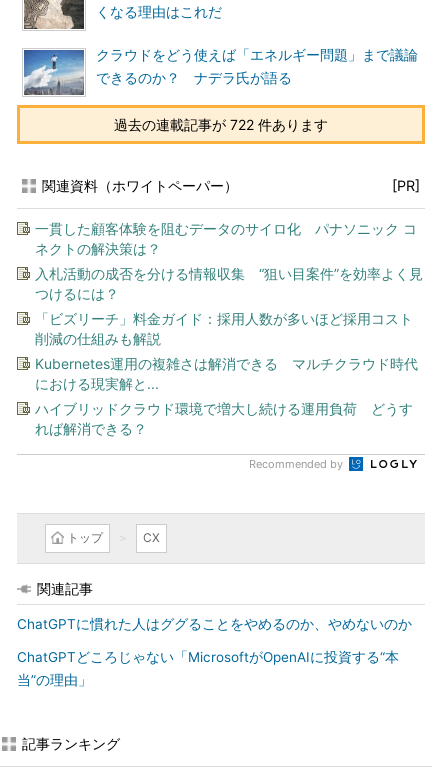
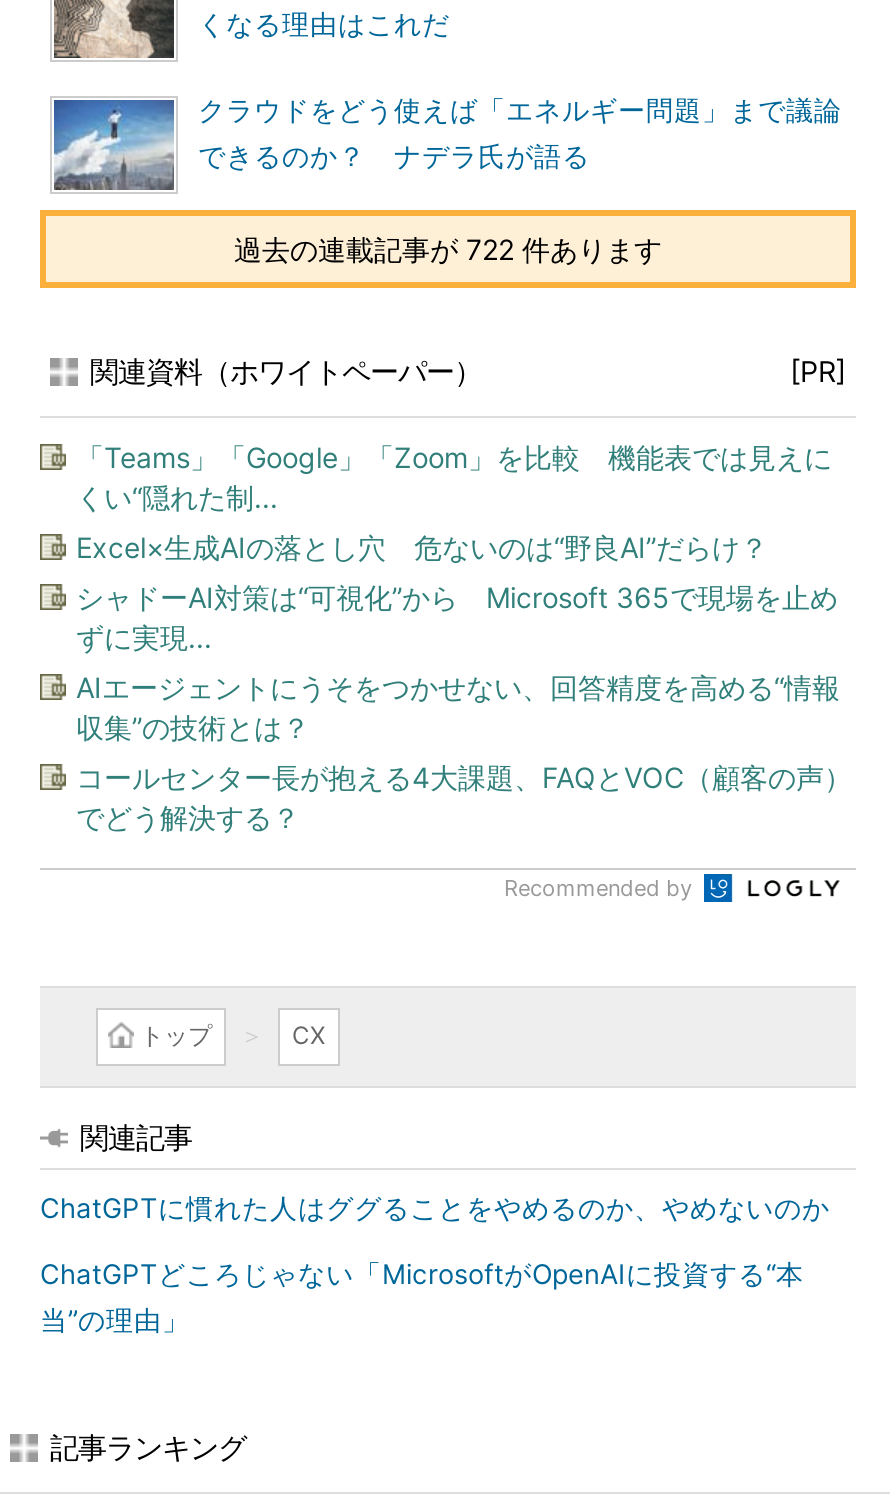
- 一貫した顧客体験を阻むデータのサイロ化 パナソニック コ
- ネクトの解決策は？
+ 「Teams」「Google」「Zoom」を比較 機能表では見えに
+ くい“隠れた制...

- 入札活動の成否を分ける情報収集 “狙い目案件”を効率よく見
- つけるには？
+ Excel×生成AIの落とし穴 危ないのは“野良AI”だらけ？

- 「ビズリーチ」料金ガイド：採用人数が多いほど採用コスト
- 削減の仕組みも解説
+ シャドーAI対策は“可視化”から Microsoft 365で現場を止め
+ ずに実現...

- Kubernetes運用の複雑さは解消できる マルチクラウド時代
- における現実解と...
+ AIエージェントにうそをつかせない、回答精度を高める“情報
+ 収集”の技術とは？

- ハイブリッドクラウド環境で増大し続ける運用負荷 どうす
- れば解消できる？
+ コールセンター長が抱える4大課題、FAQとVOC（顧客の声）
+ でどう解決する？
